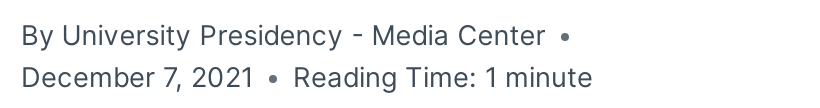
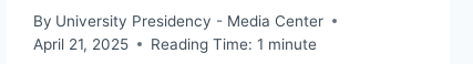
- December 7, 2021 Reading Time: 1 minute
+ April 21, 2025 Reading Time: 1 minute
